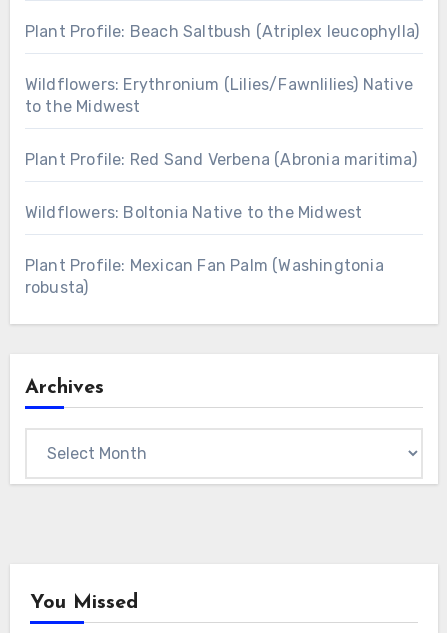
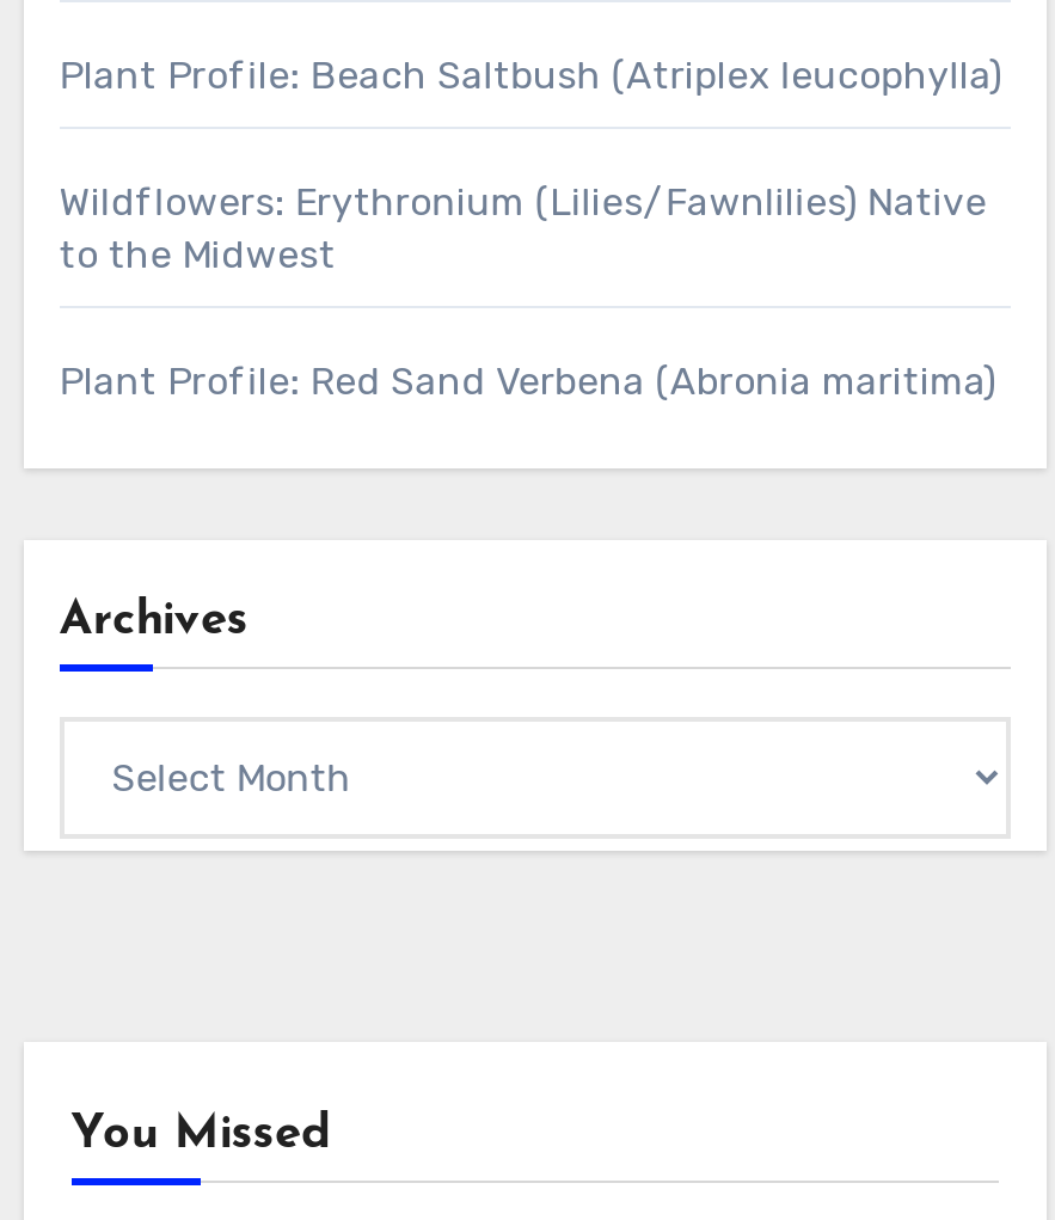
- Wildflowers: Boltonia Native to the Midwest
- Plant Profile: Mexican Fan Palm (Washingtonia
- robusta)
